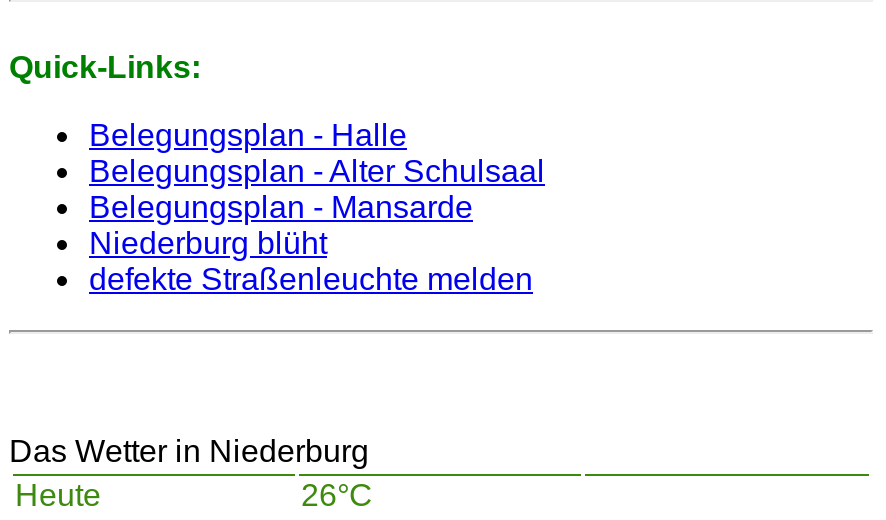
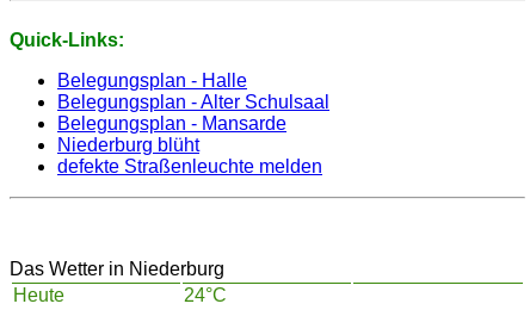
- 26°C
+ 24°C
